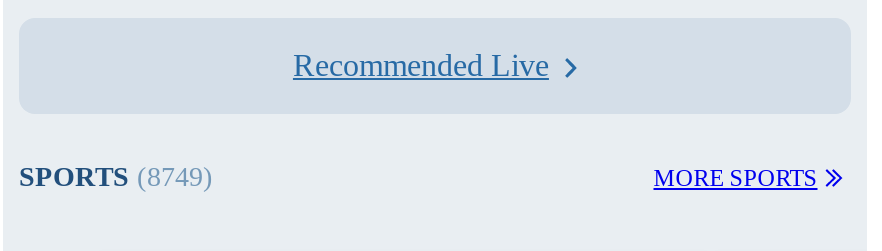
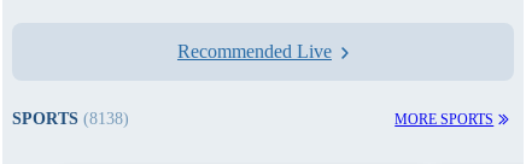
- SPORTS (8749)
+ SPORTS (8138)
